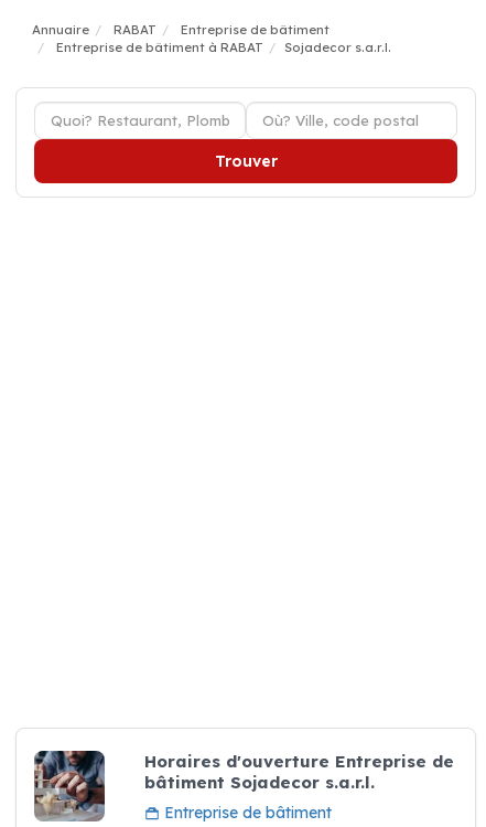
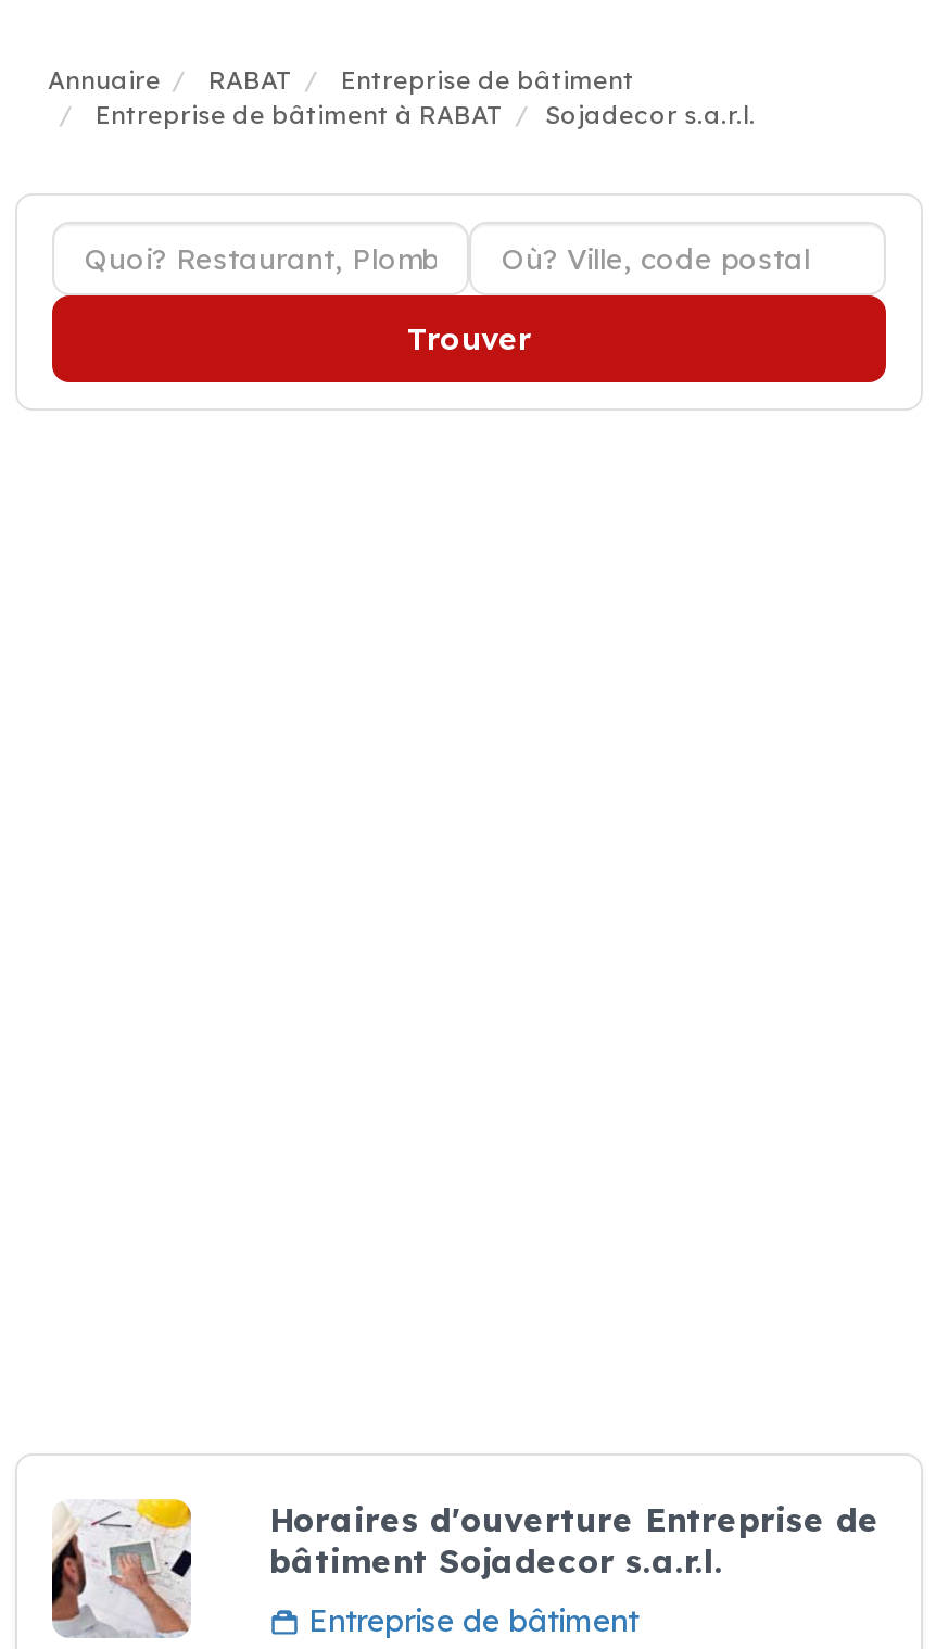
- [image]
+ [image]
